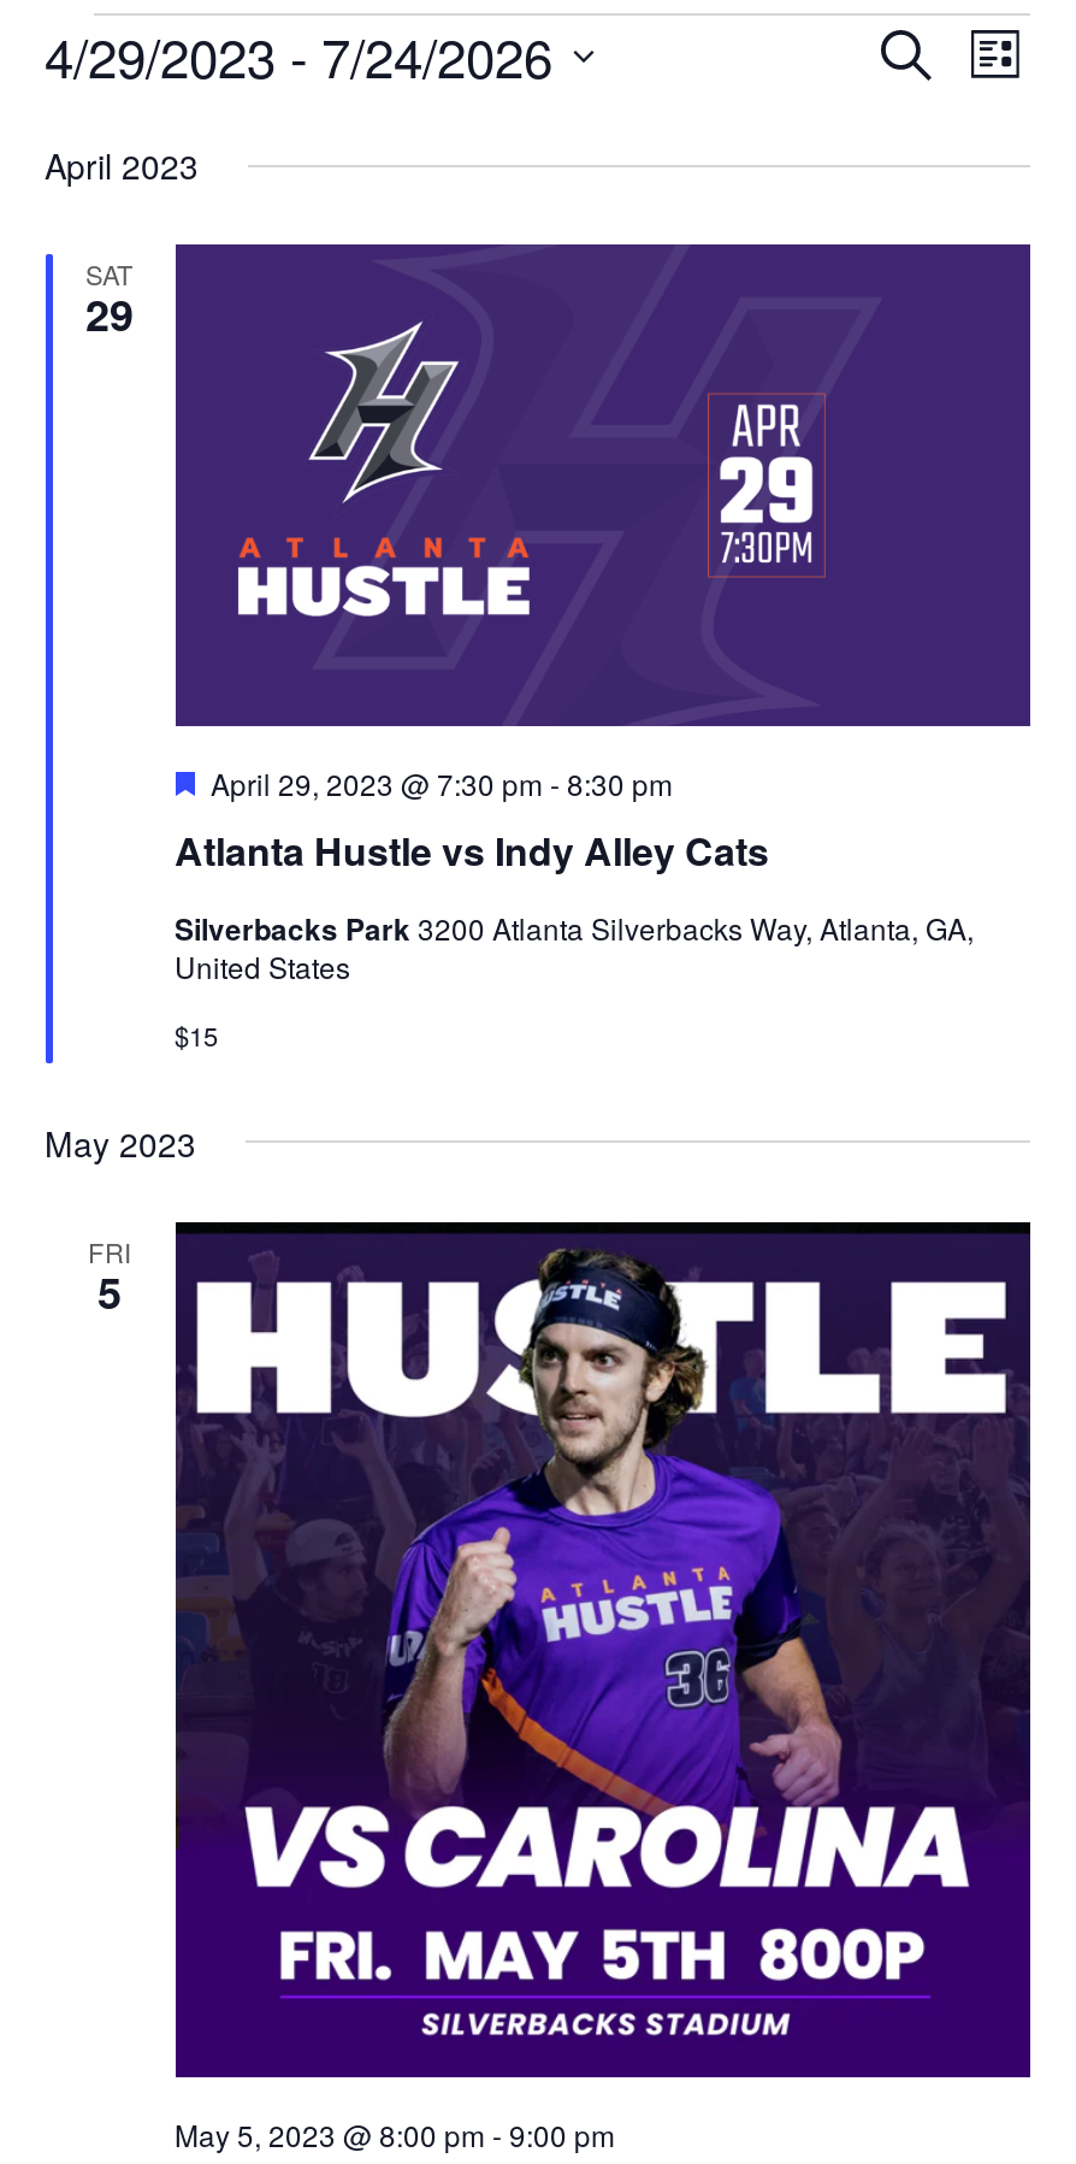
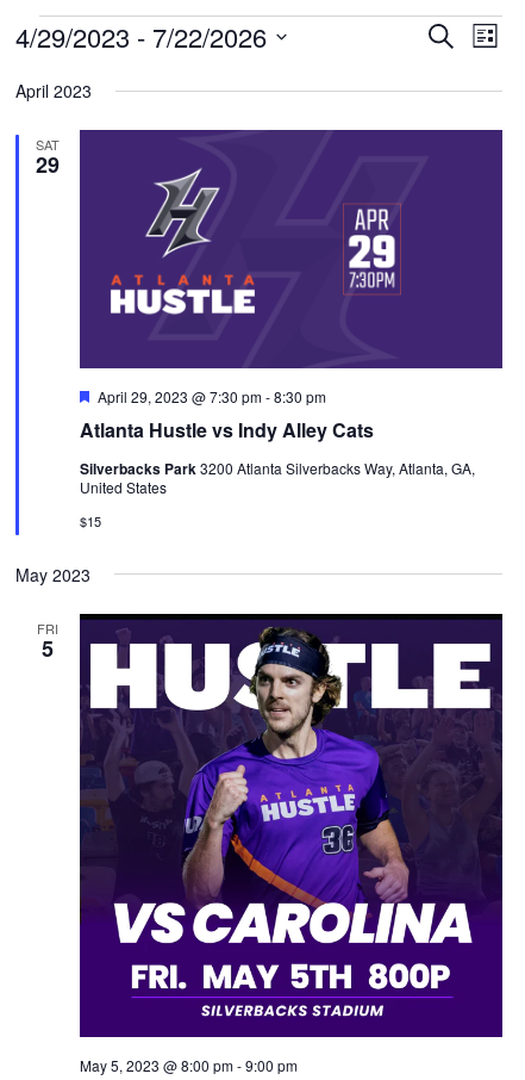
- 4/29/2023 - 7/24/2026
+ 4/29/2023 - 7/22/2026
